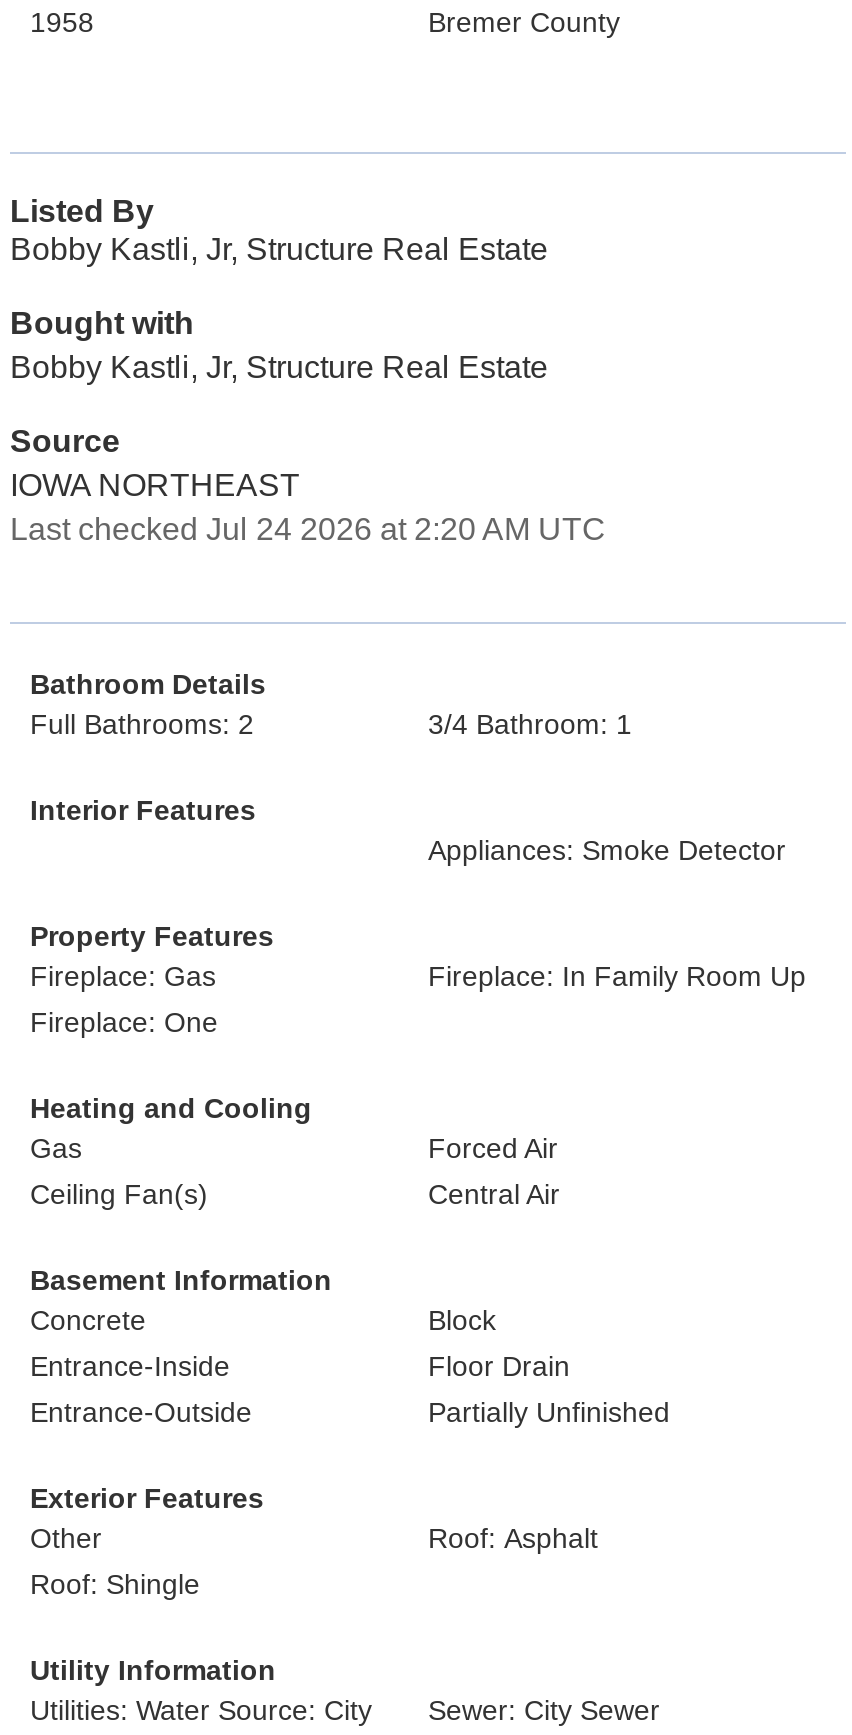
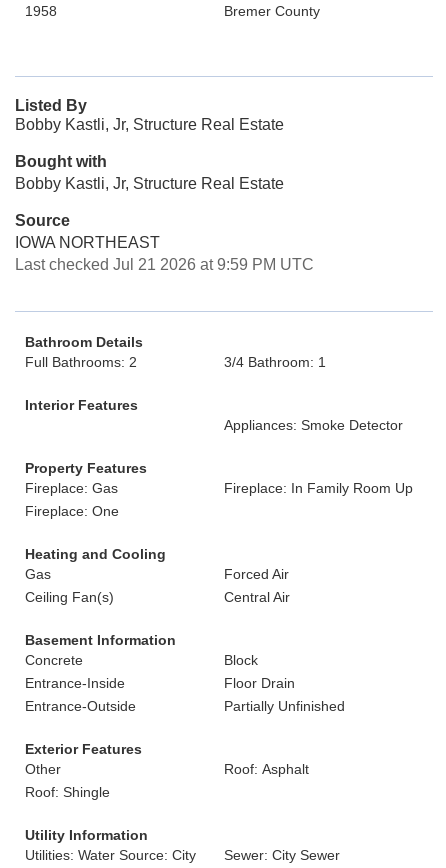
- Last checked Jul 24 2026 at 2:20 AM UTC
+ Last checked Jul 21 2026 at 9:59 PM UTC
